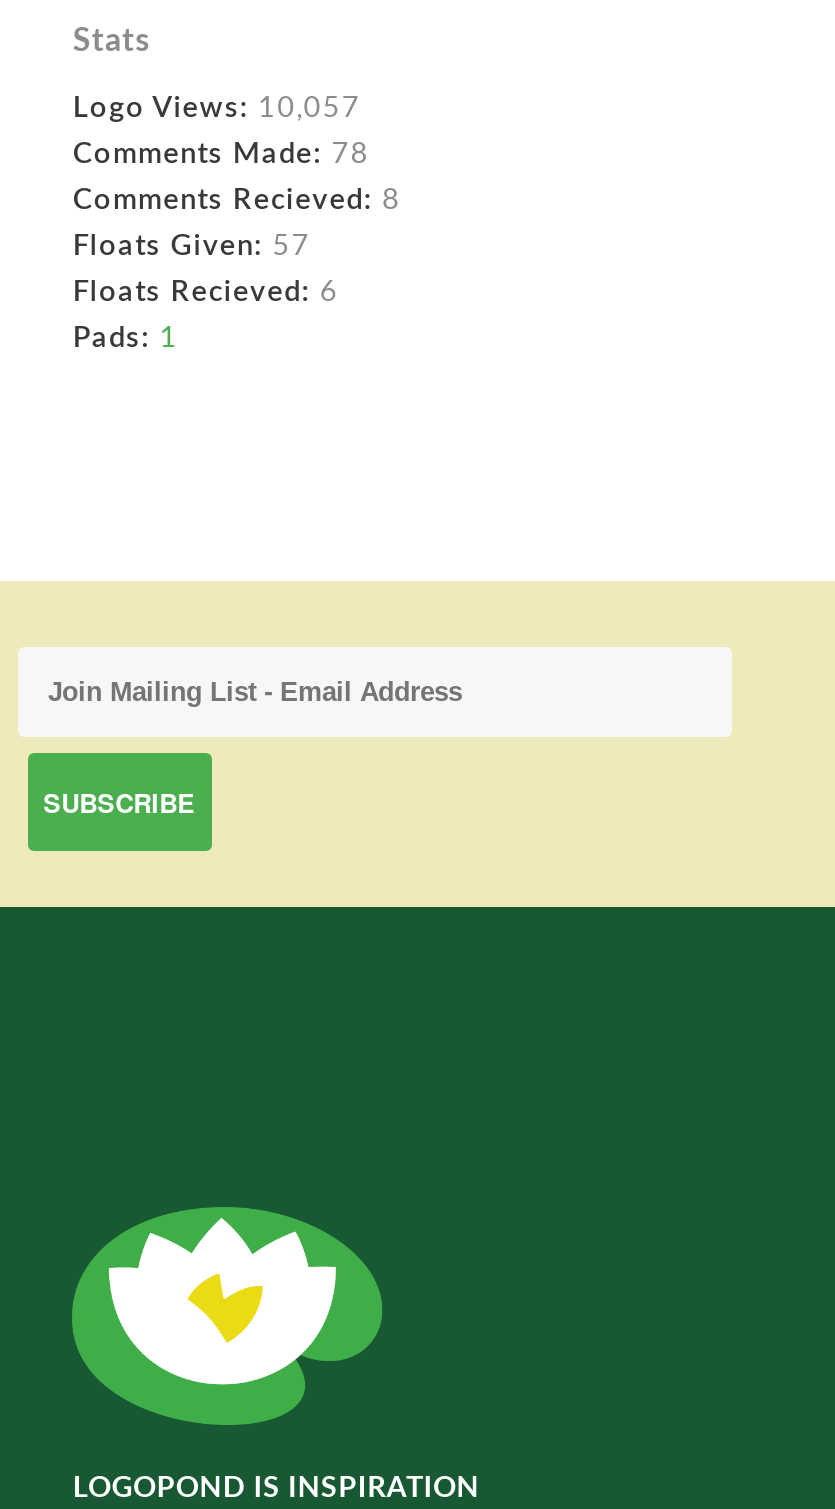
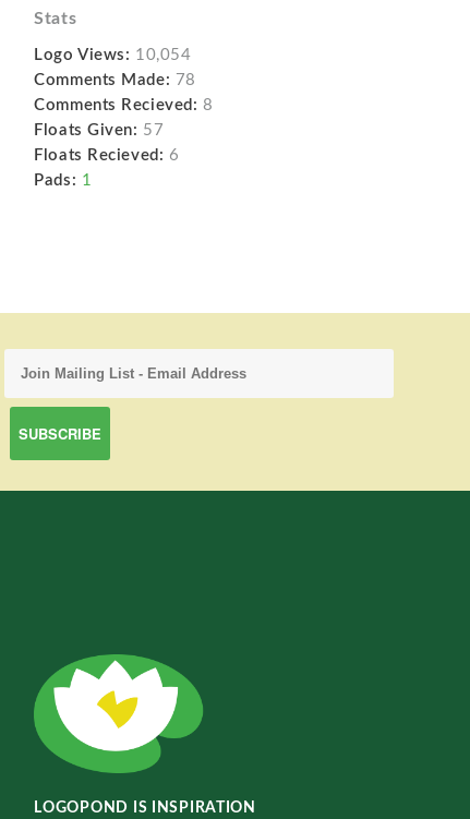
- Logo Views: 10,057
+ Logo Views: 10,054
